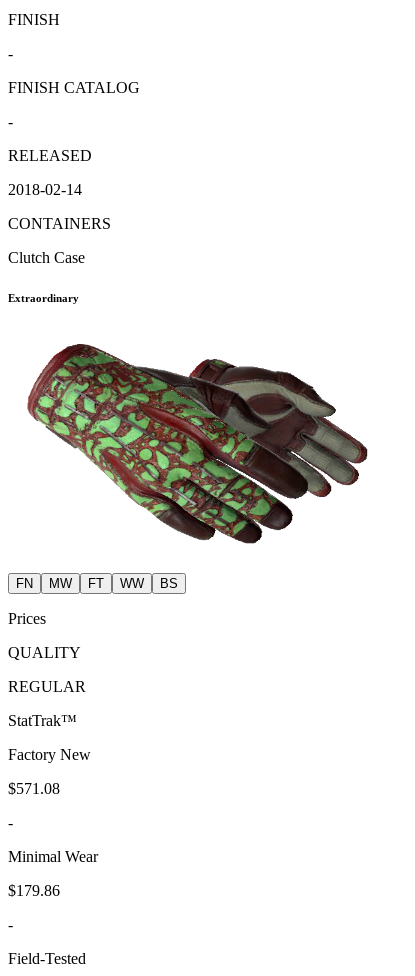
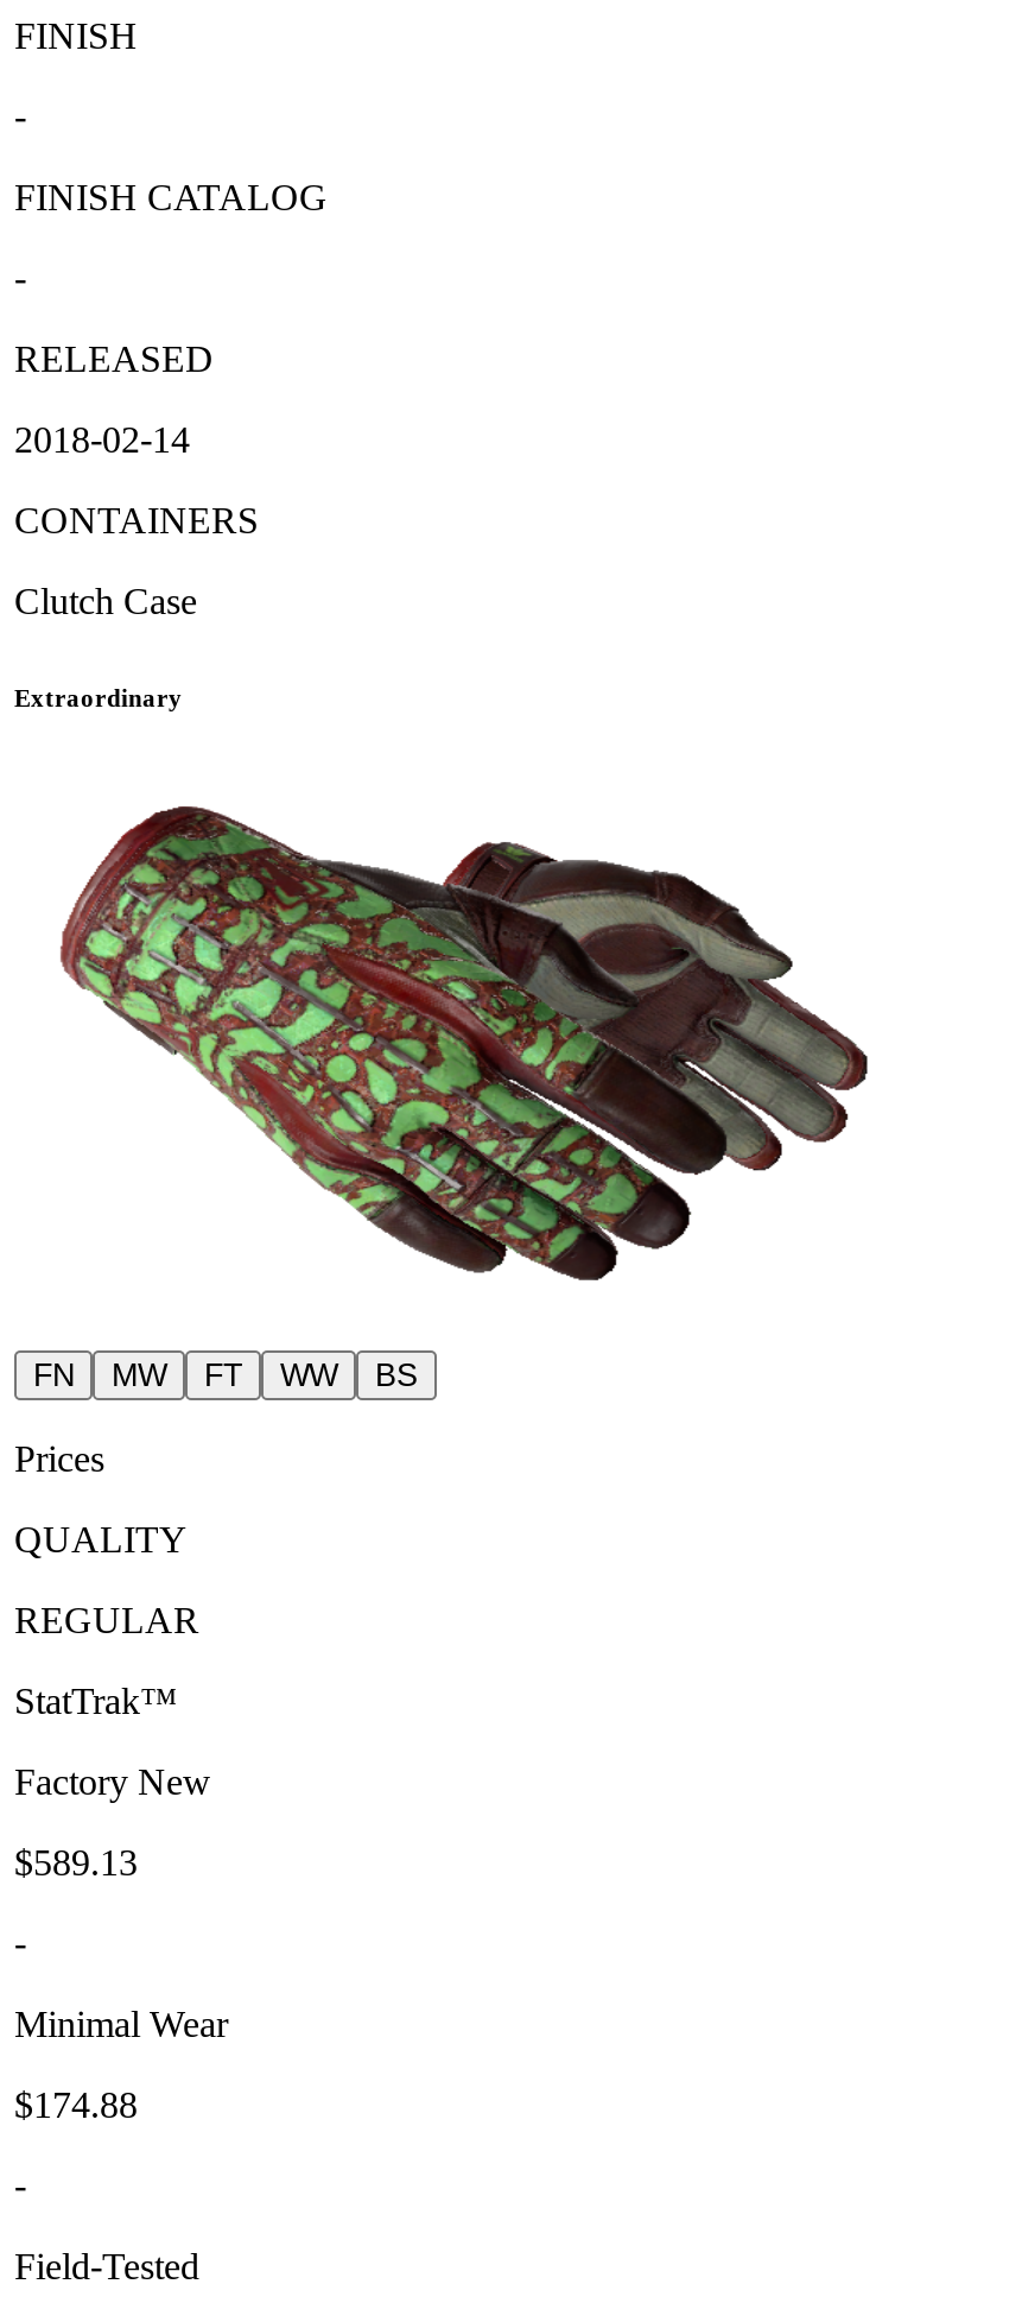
- $571.08
+ $589.13

- $179.86
+ $174.88
